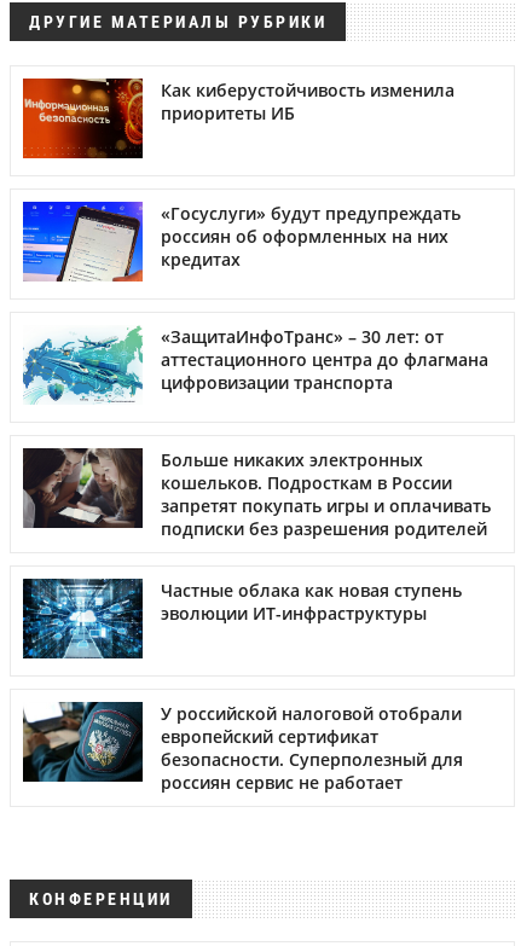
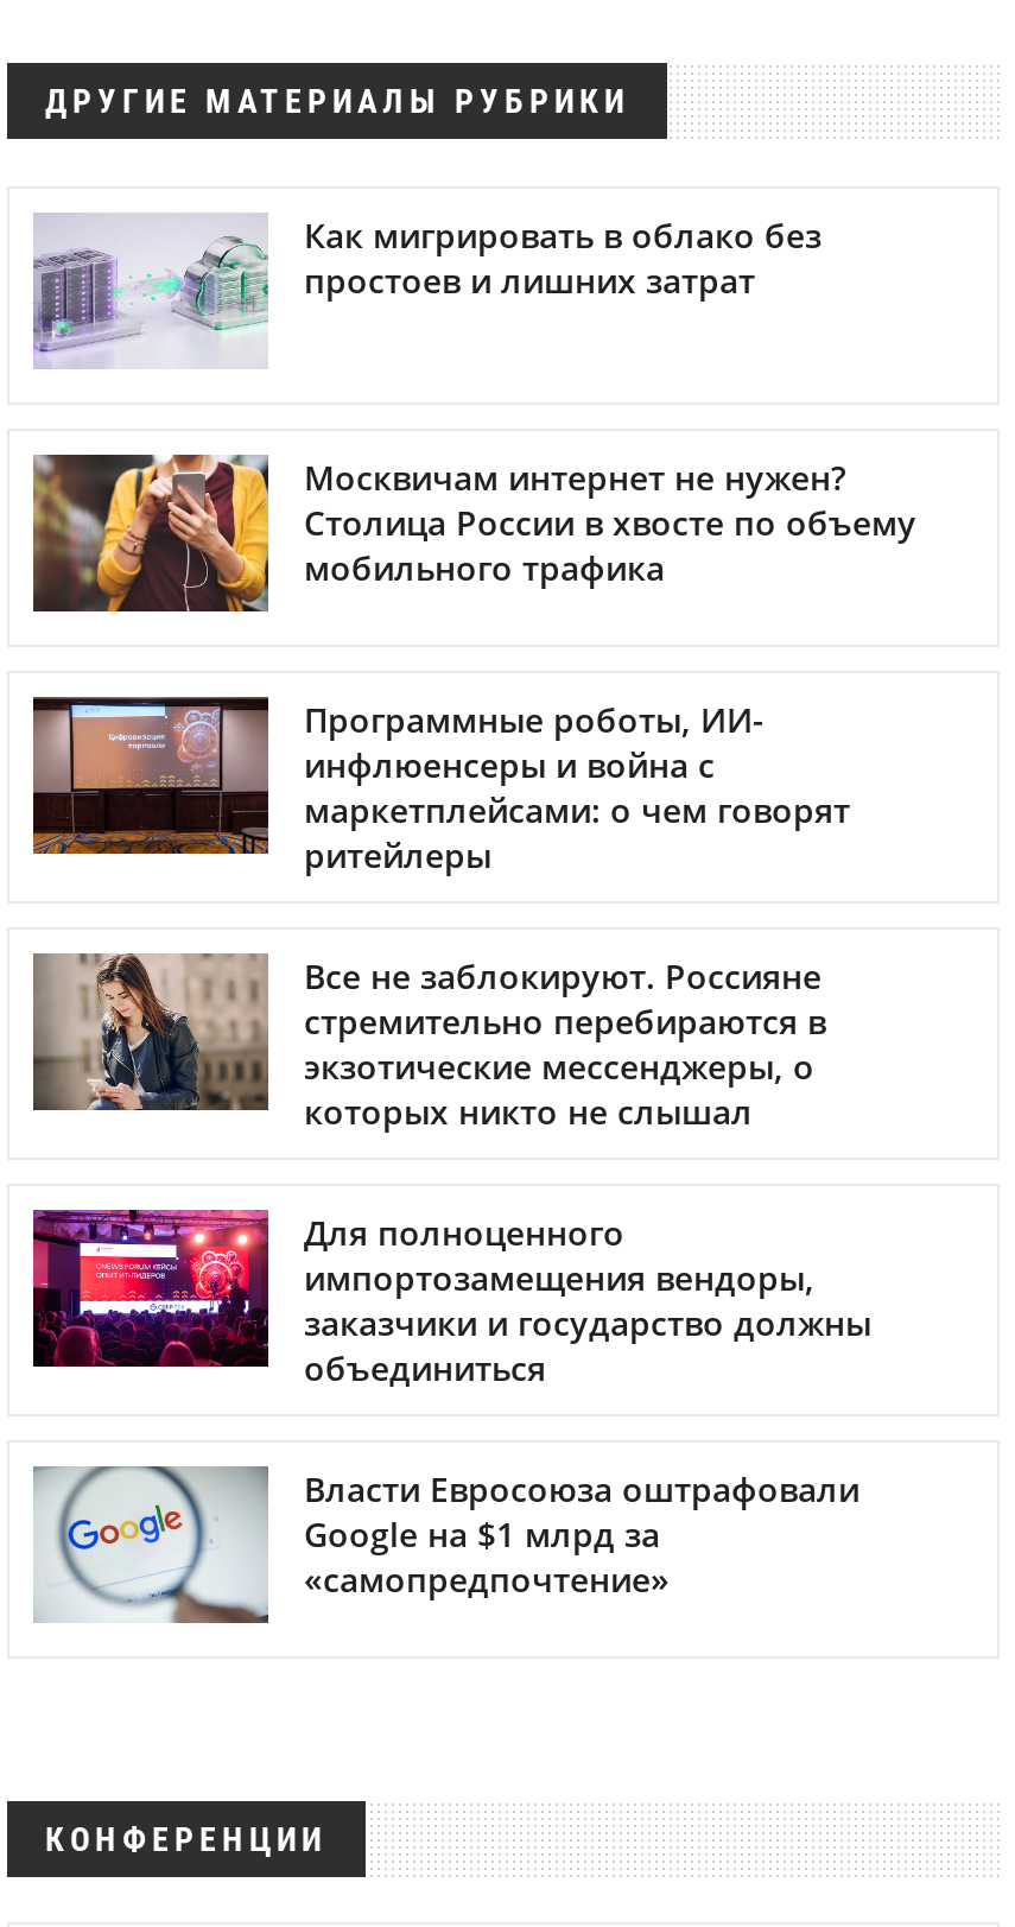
- [image]
- Как киберустойчивость изменила
- приоритеты ИБ
+ [image]
+ Как мигрировать в облако без
+ простоев и лишних затрат

- [image]
- «Госуслуги» будут предупреждать
- россиян об оформленных на них
- кредитах
+ [image]
+ Москвичам интернет не нужен?
+ Столица России в хвосте по объему
+ мобильного трафика

- [image]
- «ЗащитаИнфоТранс» – 30 лет: от
- аттестационного центра до флагмана
- цифровизации транспорта
+ [image]
+ Программные роботы, ИИ-
+ инфлюенсеры и война с
+ маркетплейсами: о чем говорят
+ ритейлеры

- [image]
- Больше никаких электронных
- кошельков. Подросткам в России
- запретят покупать игры и оплачивать
- подписки без разрешения родителей
+ [image]
+ Все не заблокируют. Россияне
+ стремительно перебираются в
+ экзотические мессенджеры, о
+ которых никто не слышал

- [image]
- Частные облака как новая ступень
- эволюции ИТ-инфраструктуры
+ [image]
+ Для полноценного
+ импортозамещения вендоры,
+ заказчики и государство должны
+ объединиться

- [image]
- У российской налоговой отобрали
- европейский сертификат
- безопасности. Суперполезный для
- россиян сервис не работает
+ [image]
+ Власти Евросоюза оштрафовали
+ Google на $1 млрд за
+ «самопредпочтение»
